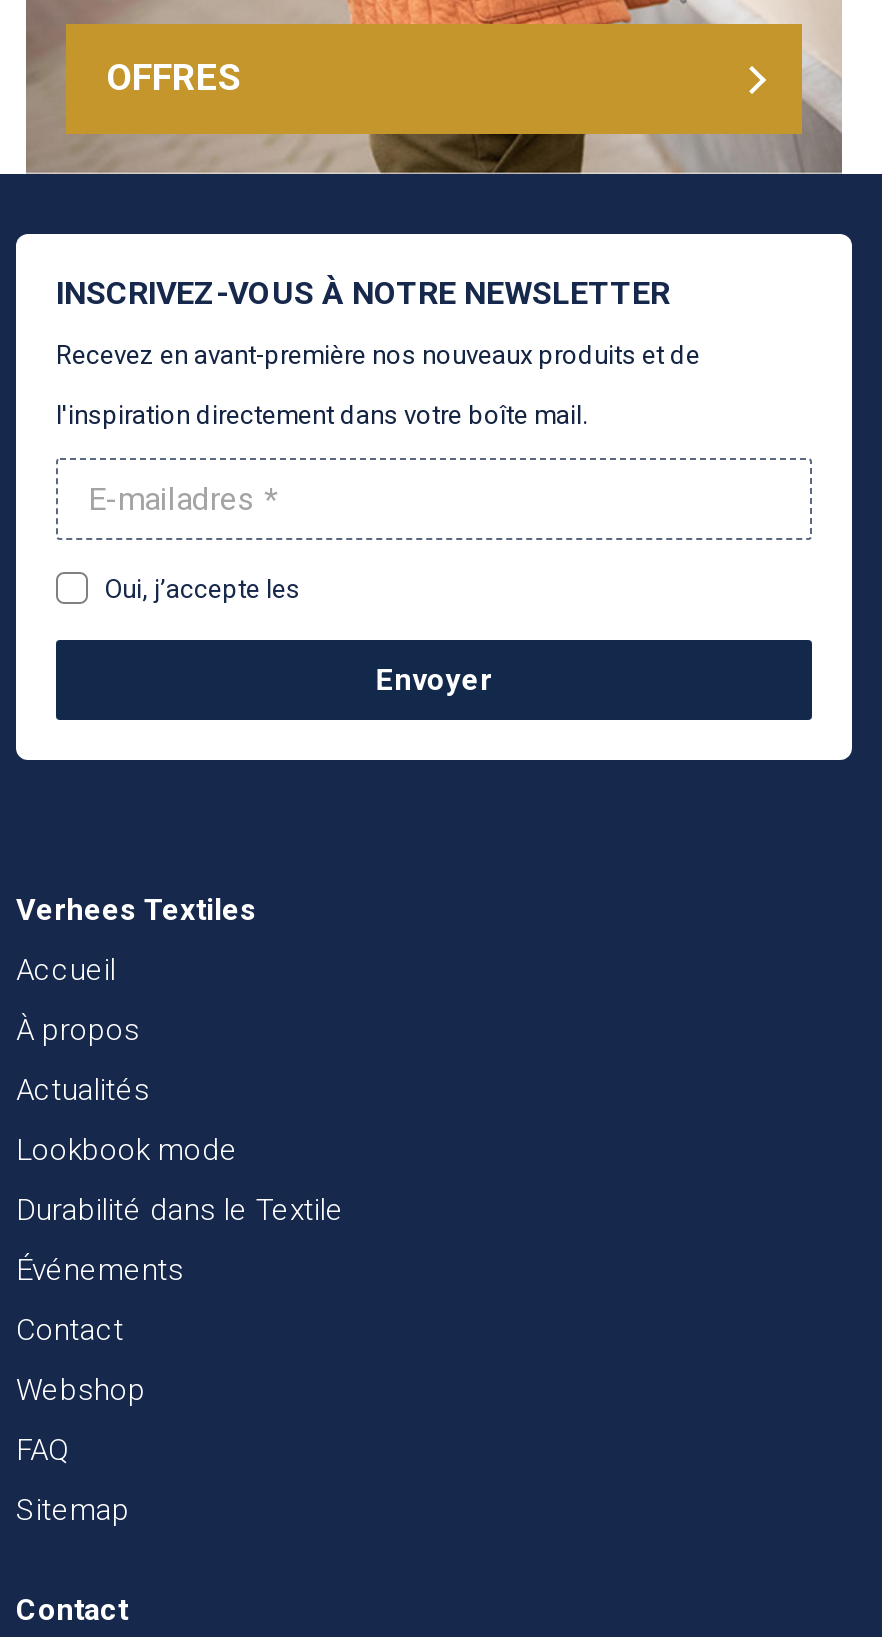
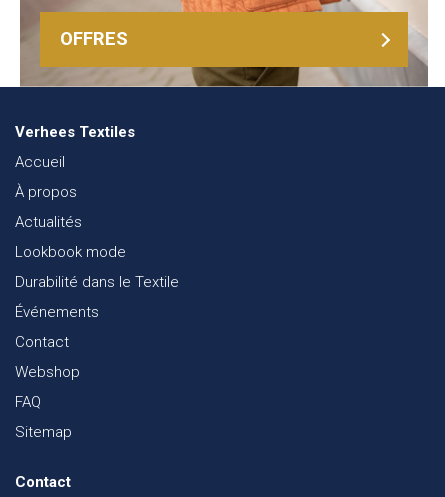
- [image]
- INSCRIVEZ-VOUS À NOTRE NEWSLETTER
- Recevez en avant-première nos nouveaux produits et de
- l'inspiration directement dans votre boîte mail.

- Oui, j’accepte les
- Envoyer
